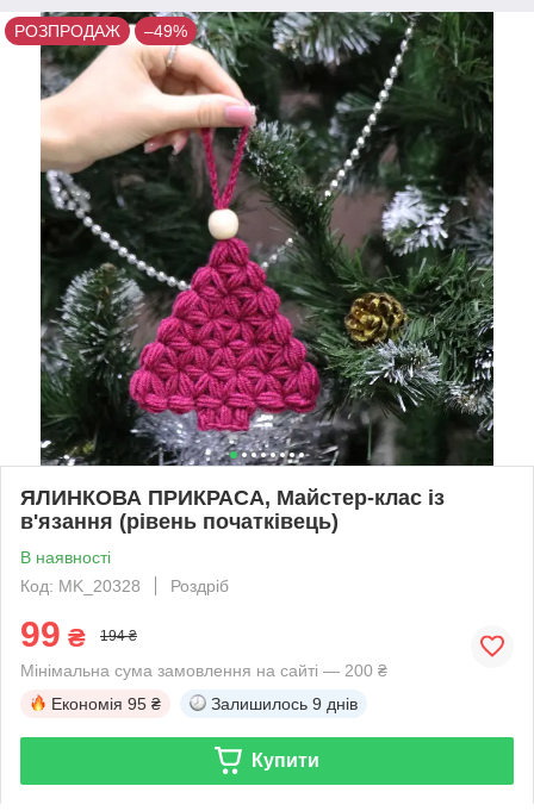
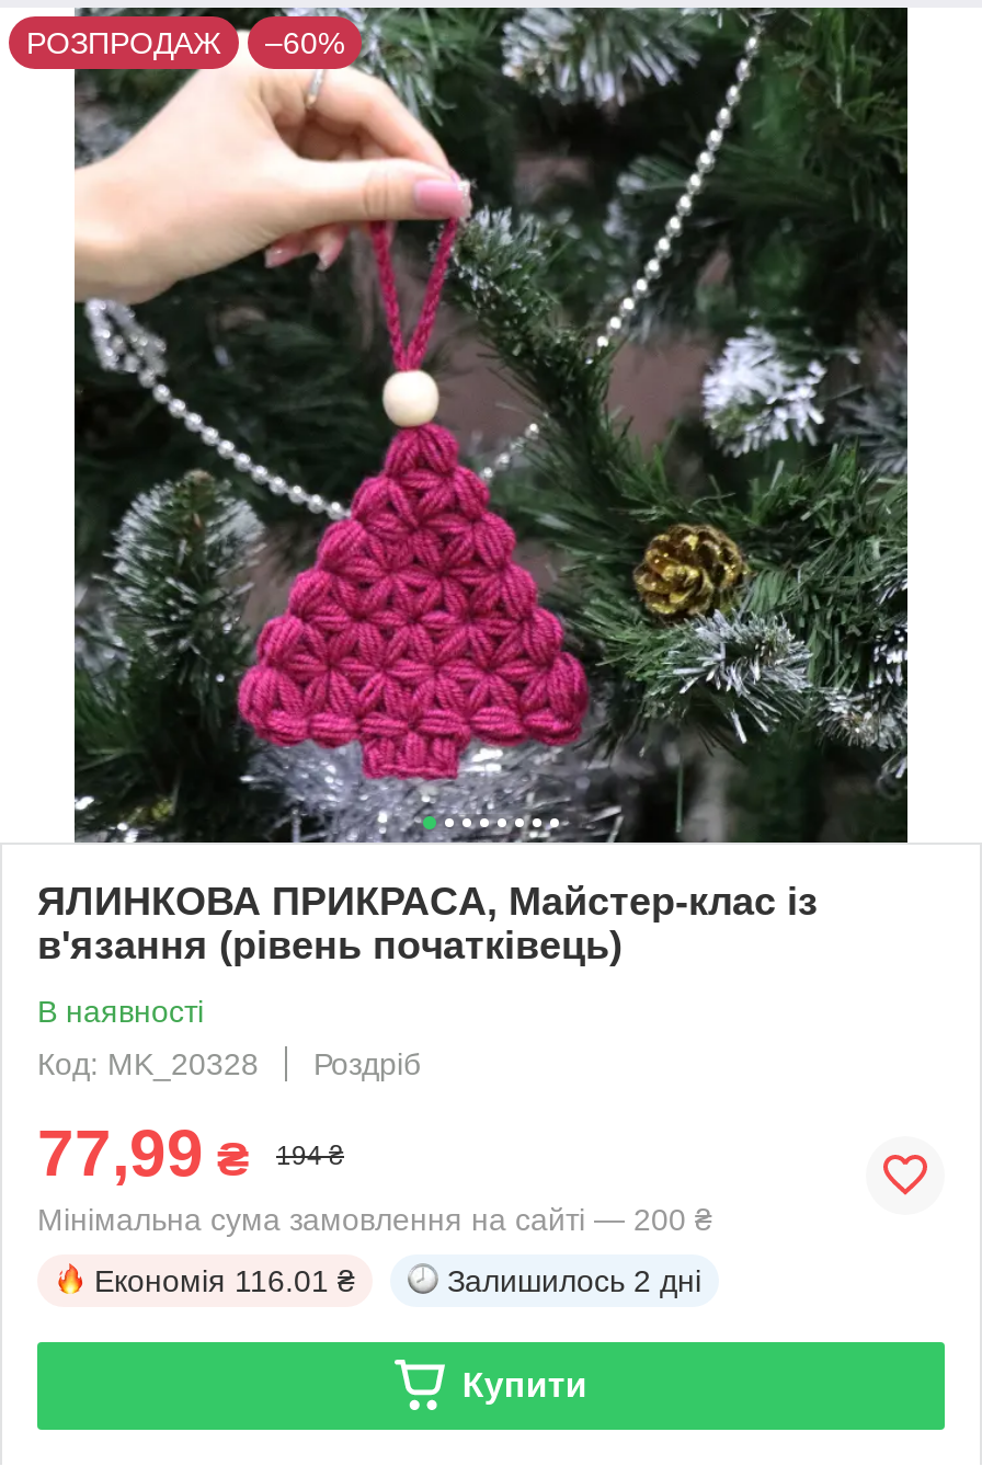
- РОЗПРОДАЖ –49%
+ РОЗПРОДАЖ –60%

- 99 ₴ 194 ₴
+ 77,99 ₴ 194 ₴

- Економія 95 ₴
+ Економія 116.01 ₴

- Залишилось 9 днів
+ Залишилось 2 дні
